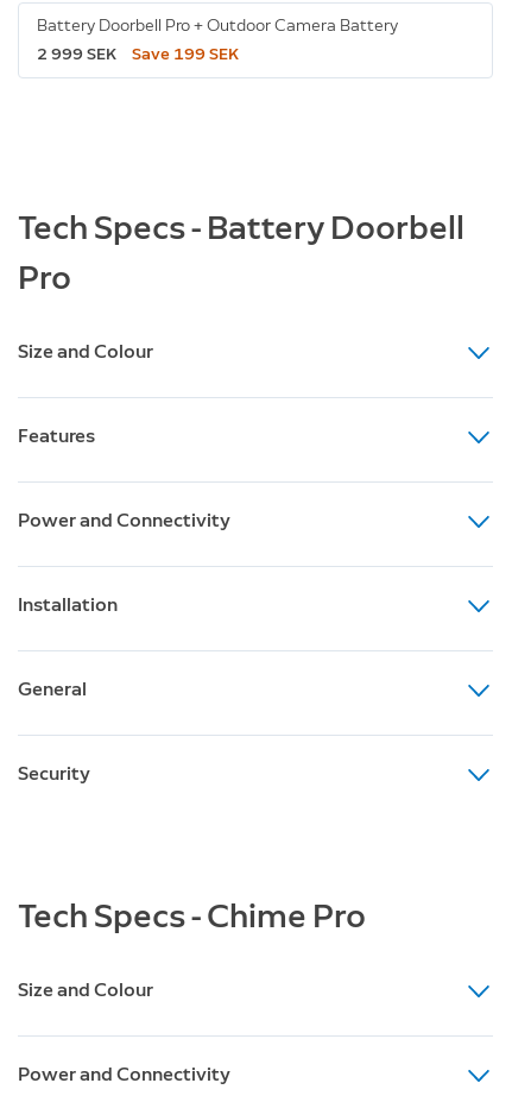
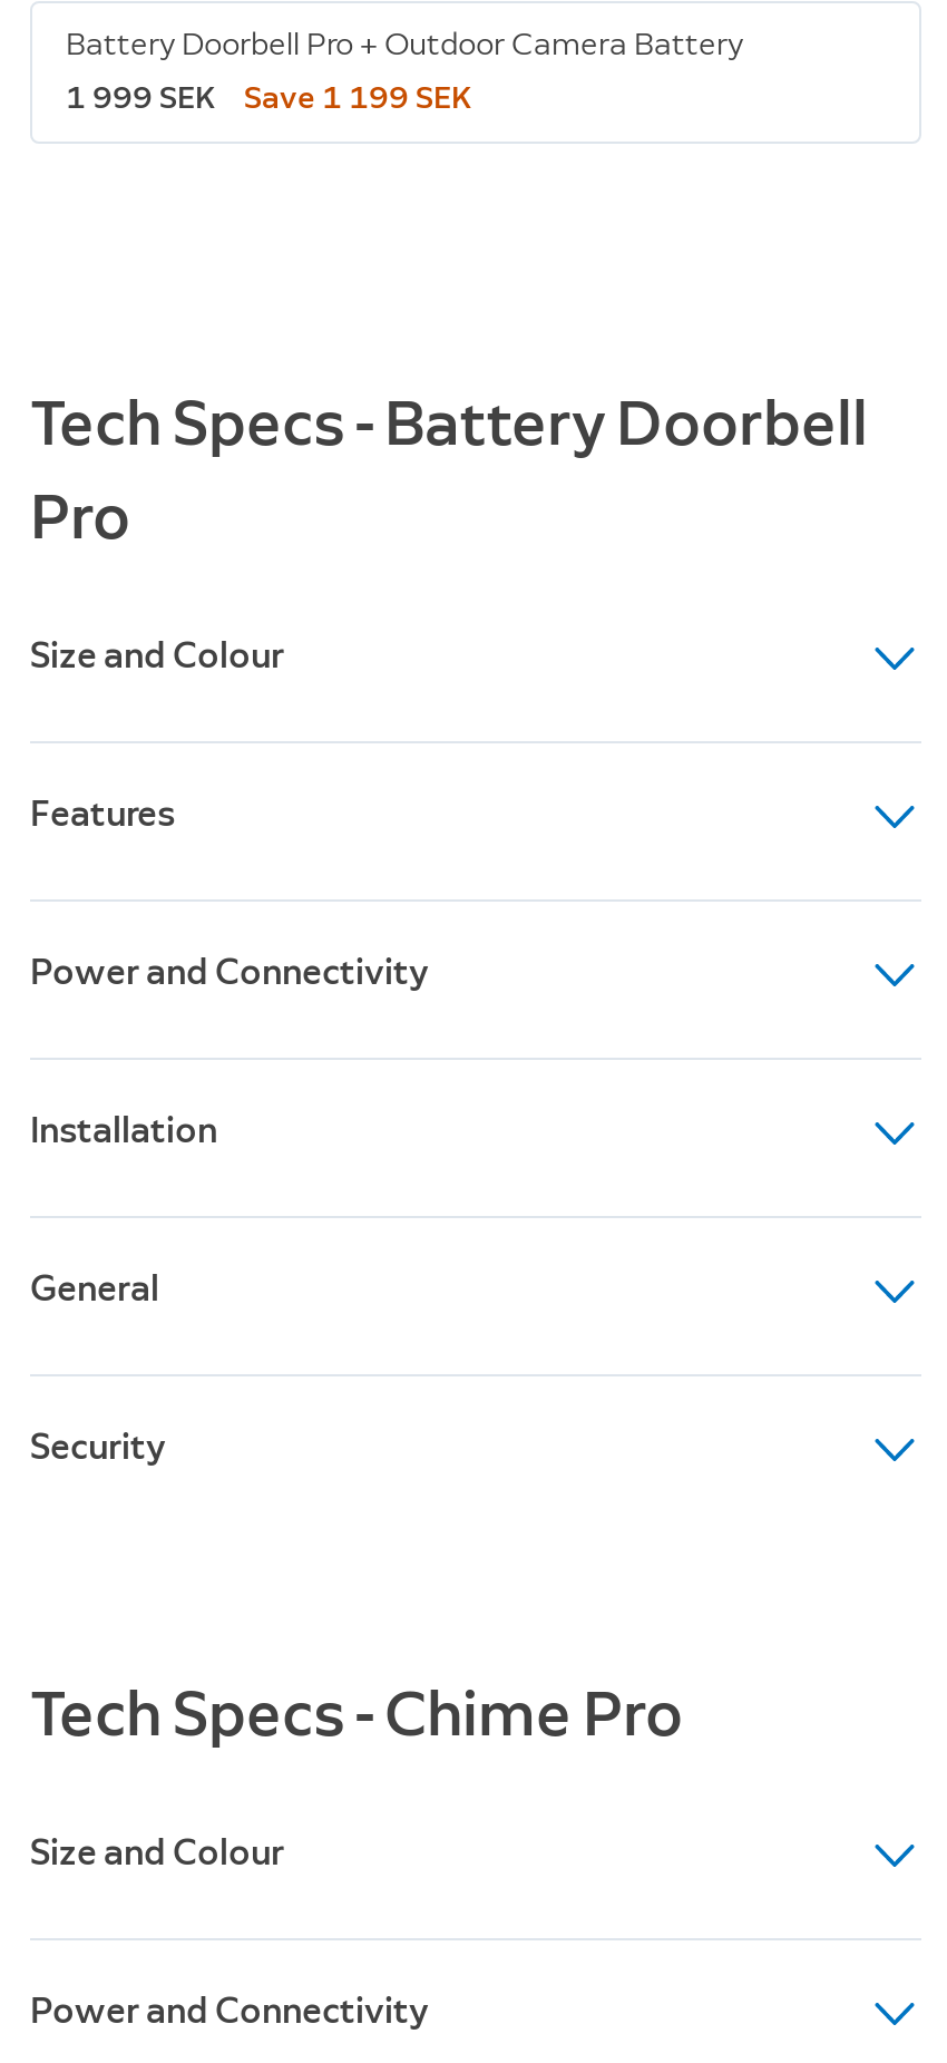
- 2 999 SEK
+ 1 999 SEK

- Save 199 SEK
+ Save 1 199 SEK
